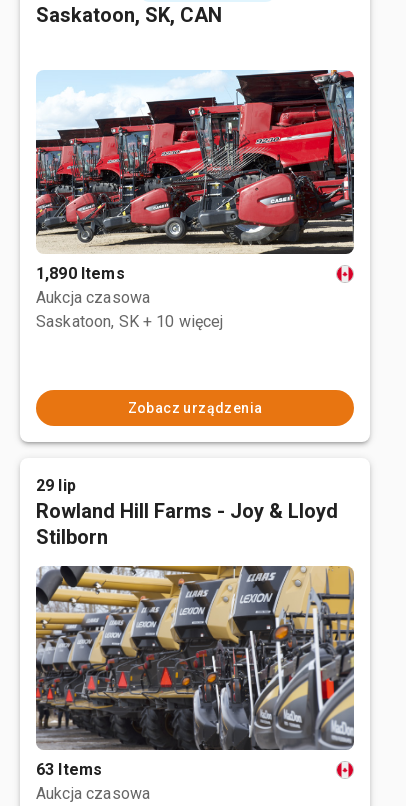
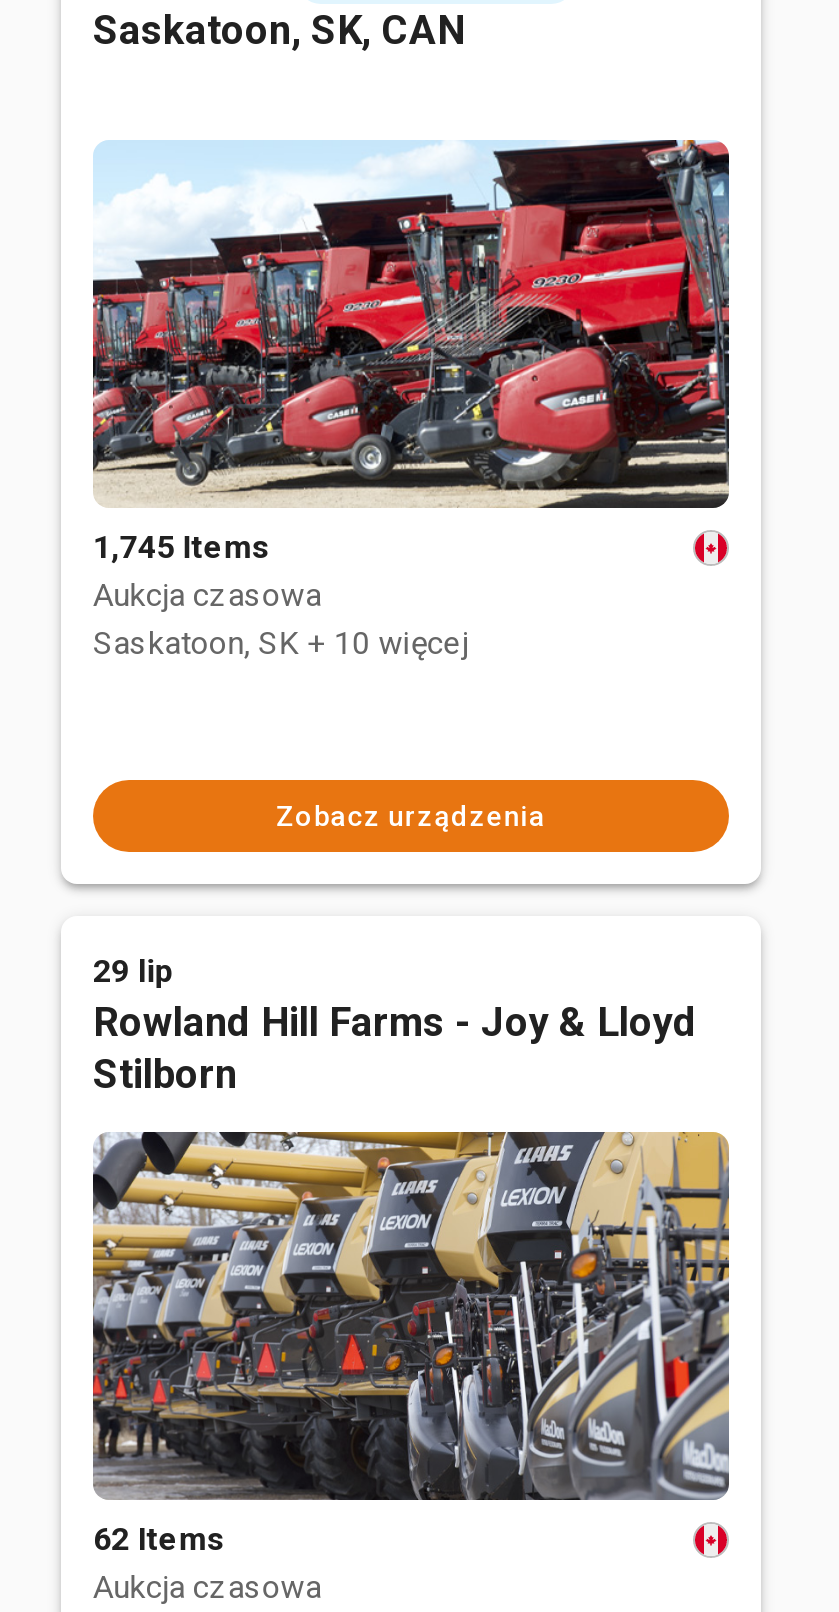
- 1,890 Items
+ 1,745 Items

- 63 Items
+ 62 Items
